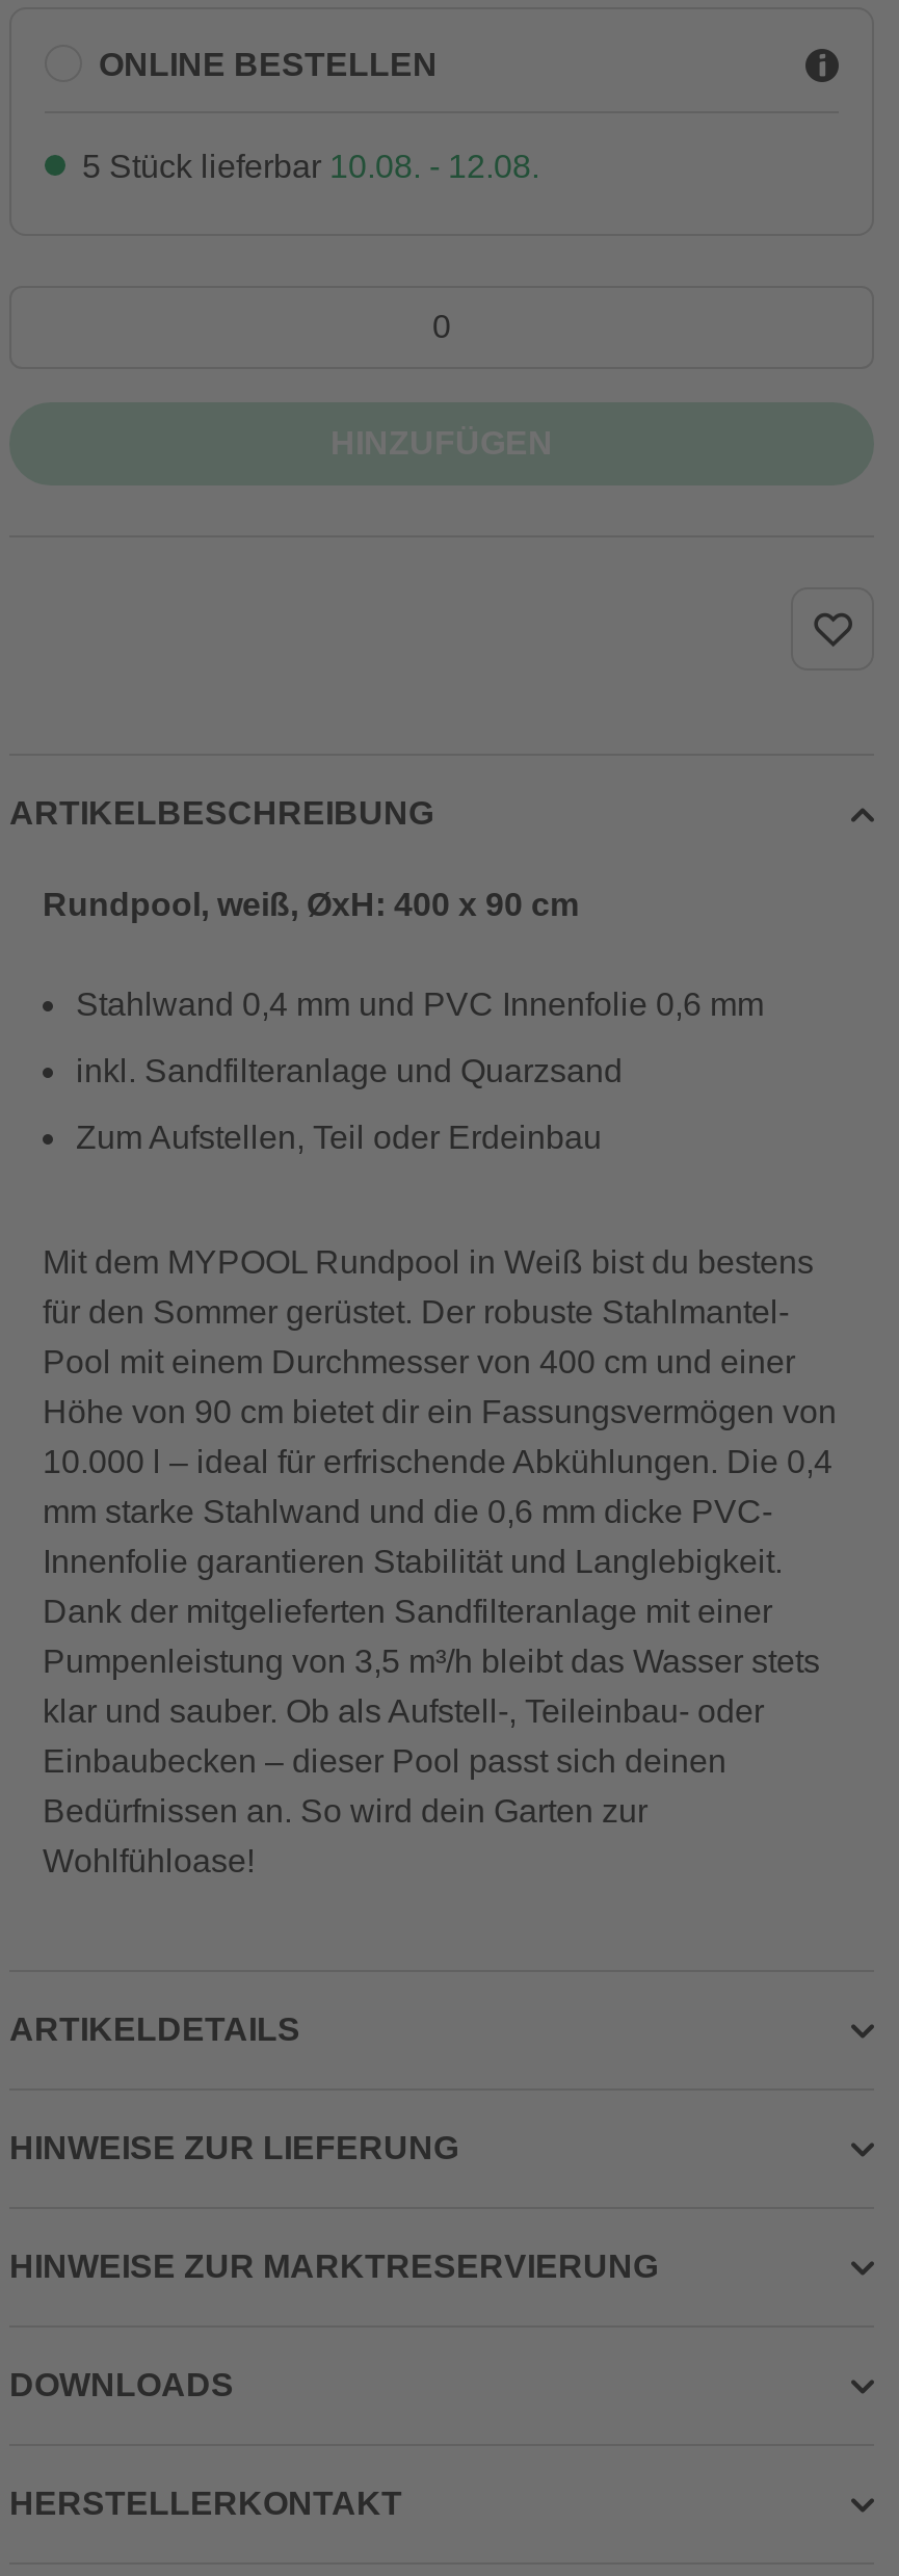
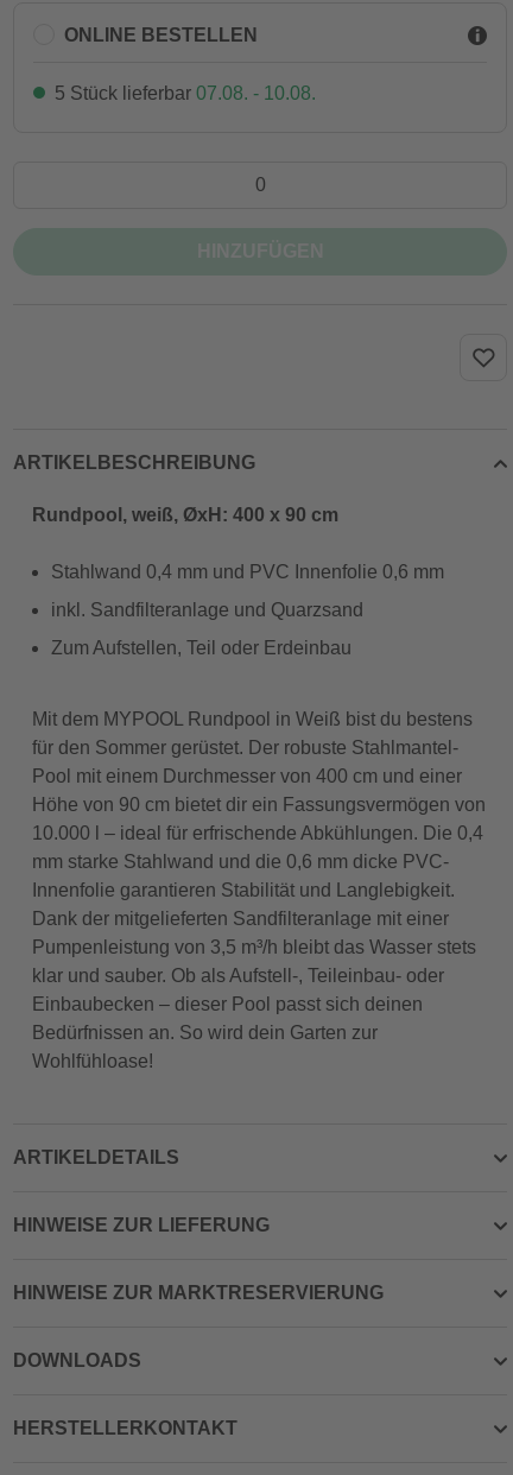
- 5 Stück lieferbar 10.08. - 12.08.
+ 5 Stück lieferbar 07.08. - 10.08.
